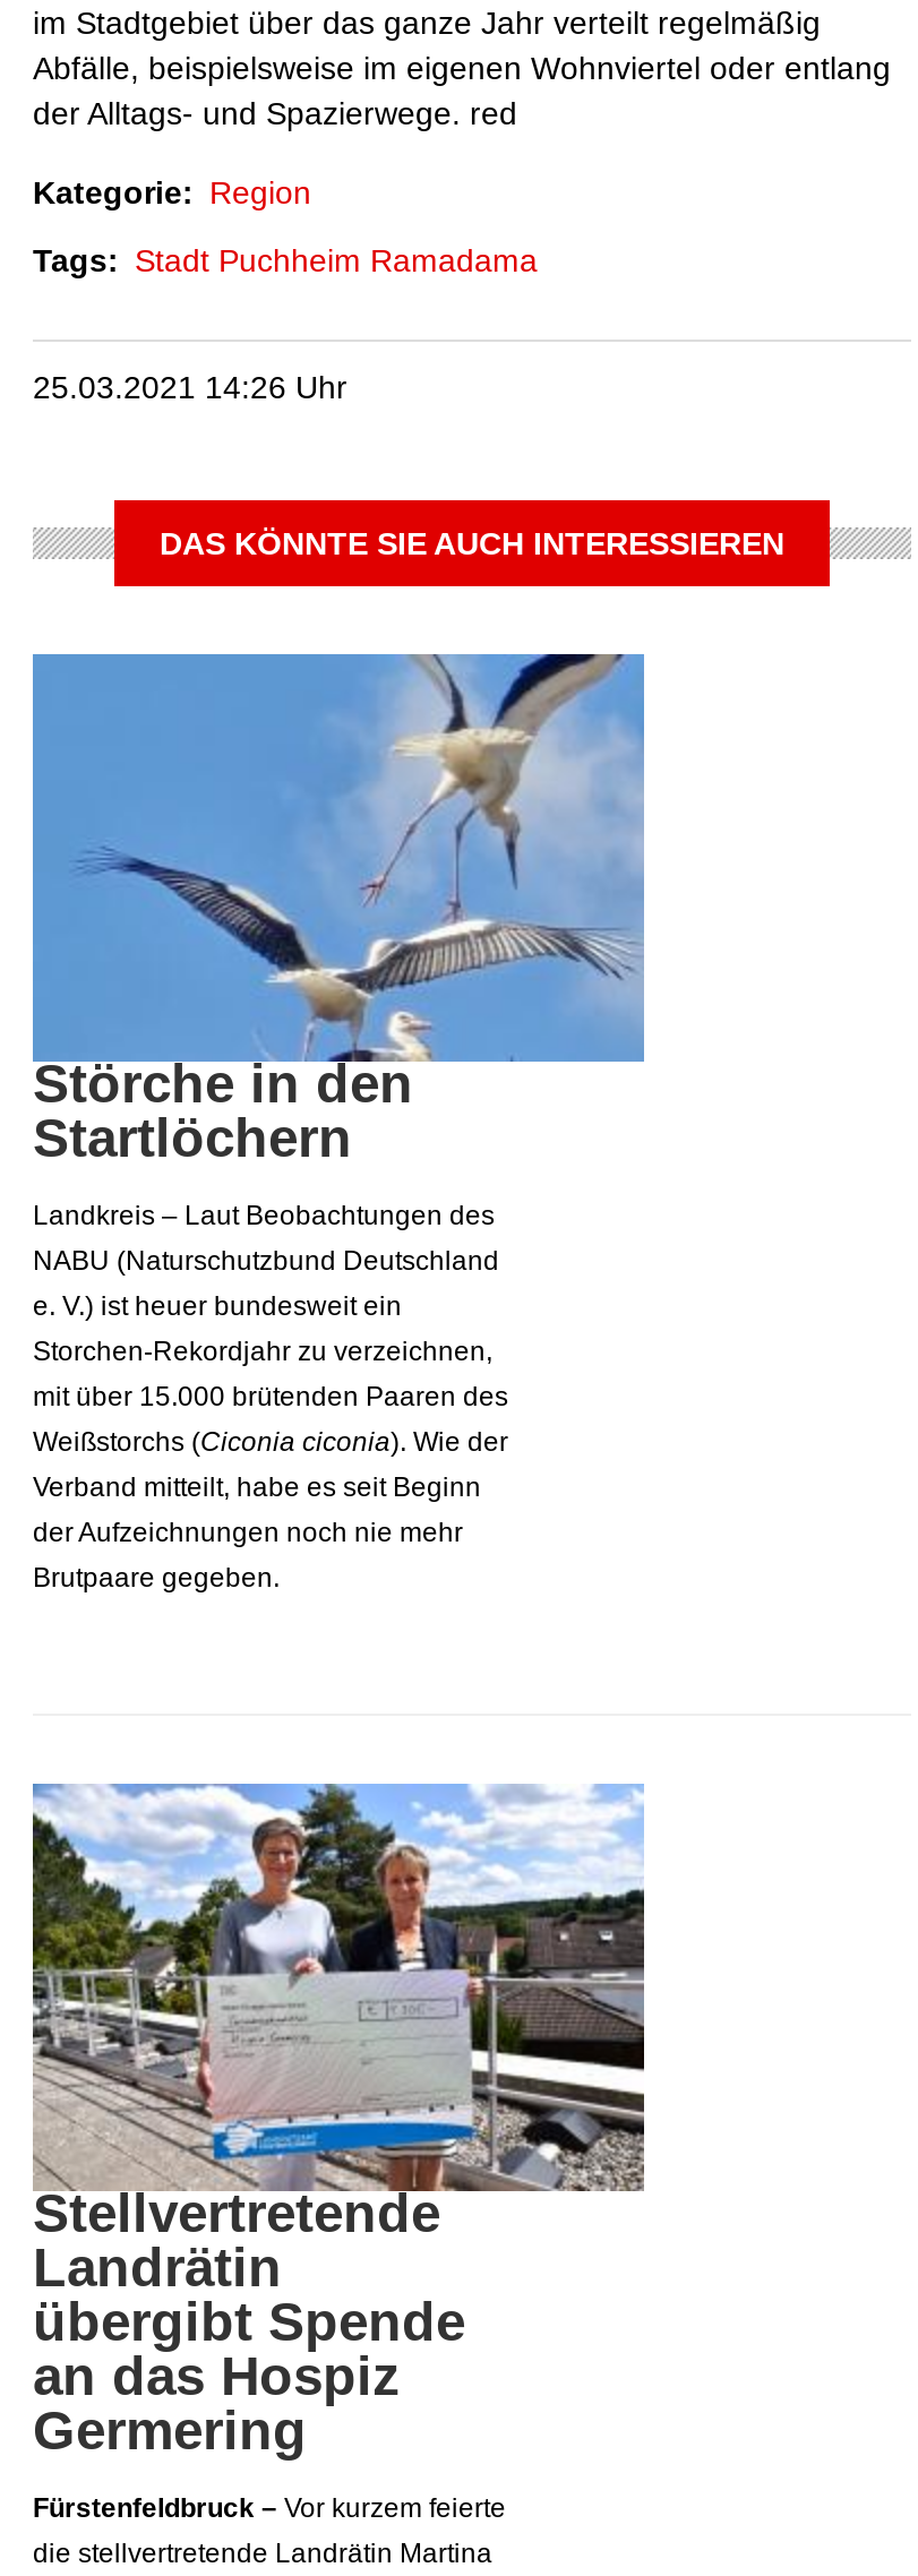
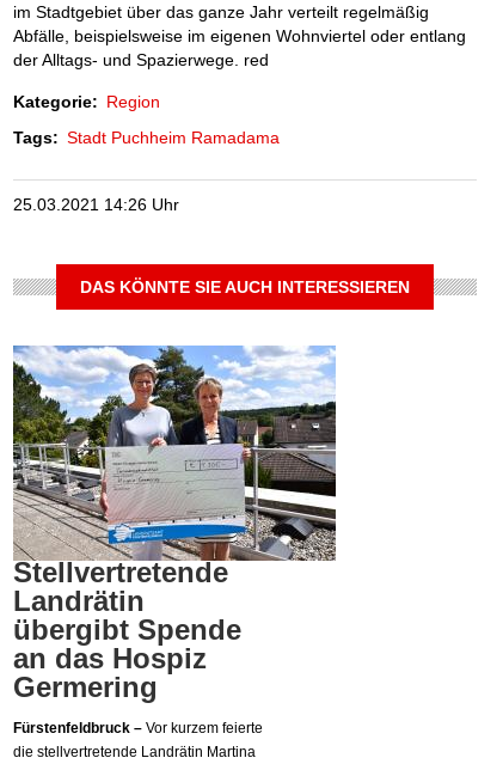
- [image]
- Störche in den
- Startlöchern
- Landkreis – Laut Beobachtungen des
- NABU (Naturschutzbund Deutschland
- e. V.) ist heuer bundesweit ein
- Storchen-Rekordjahr zu verzeichnen,
- mit über 15.000 brütenden Paaren des
- Weißstorchs (Ciconia ciconia). Wie der
- Verband mitteilt, habe es seit Beginn
- der Aufzeichnungen noch nie mehr
- Brutpaare gegeben.
